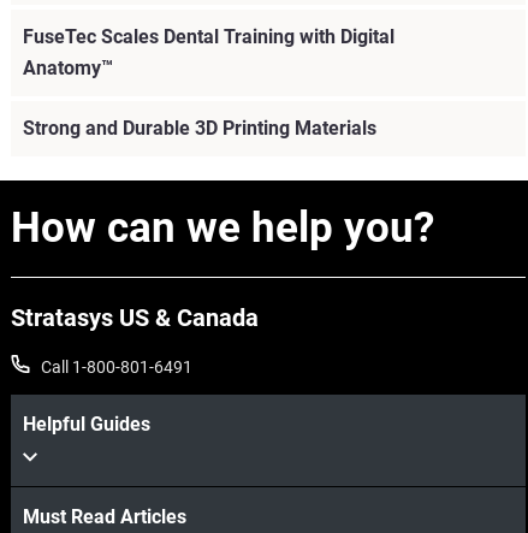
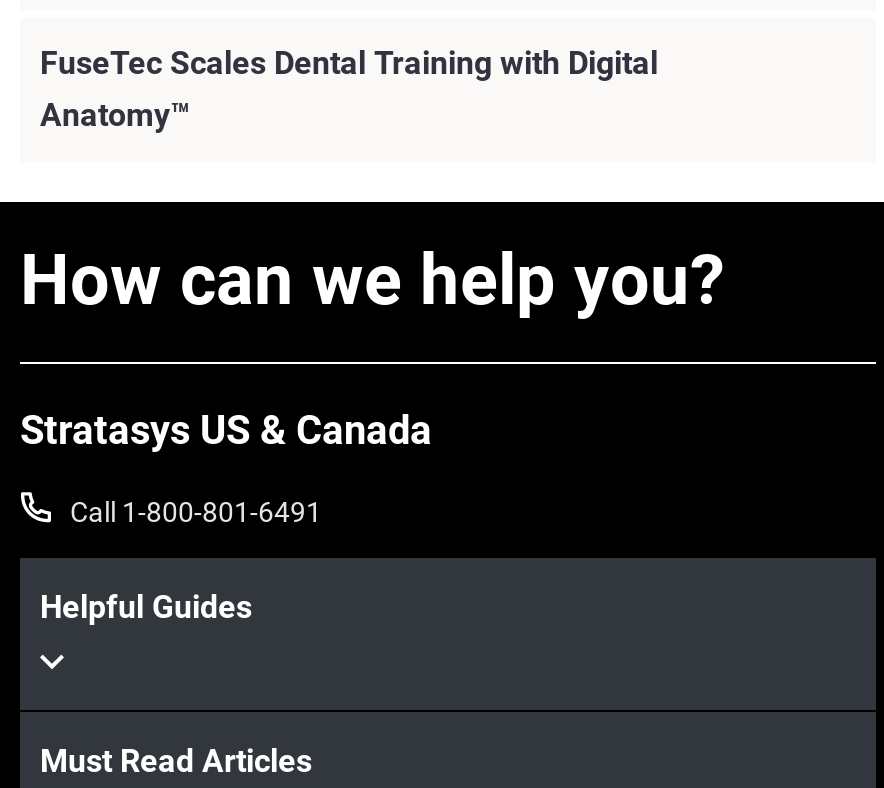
- Strong and Durable 3D Printing Materials
